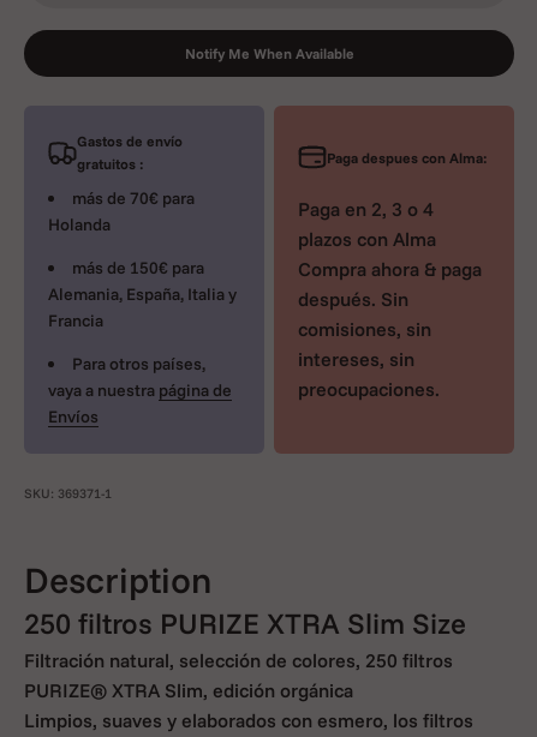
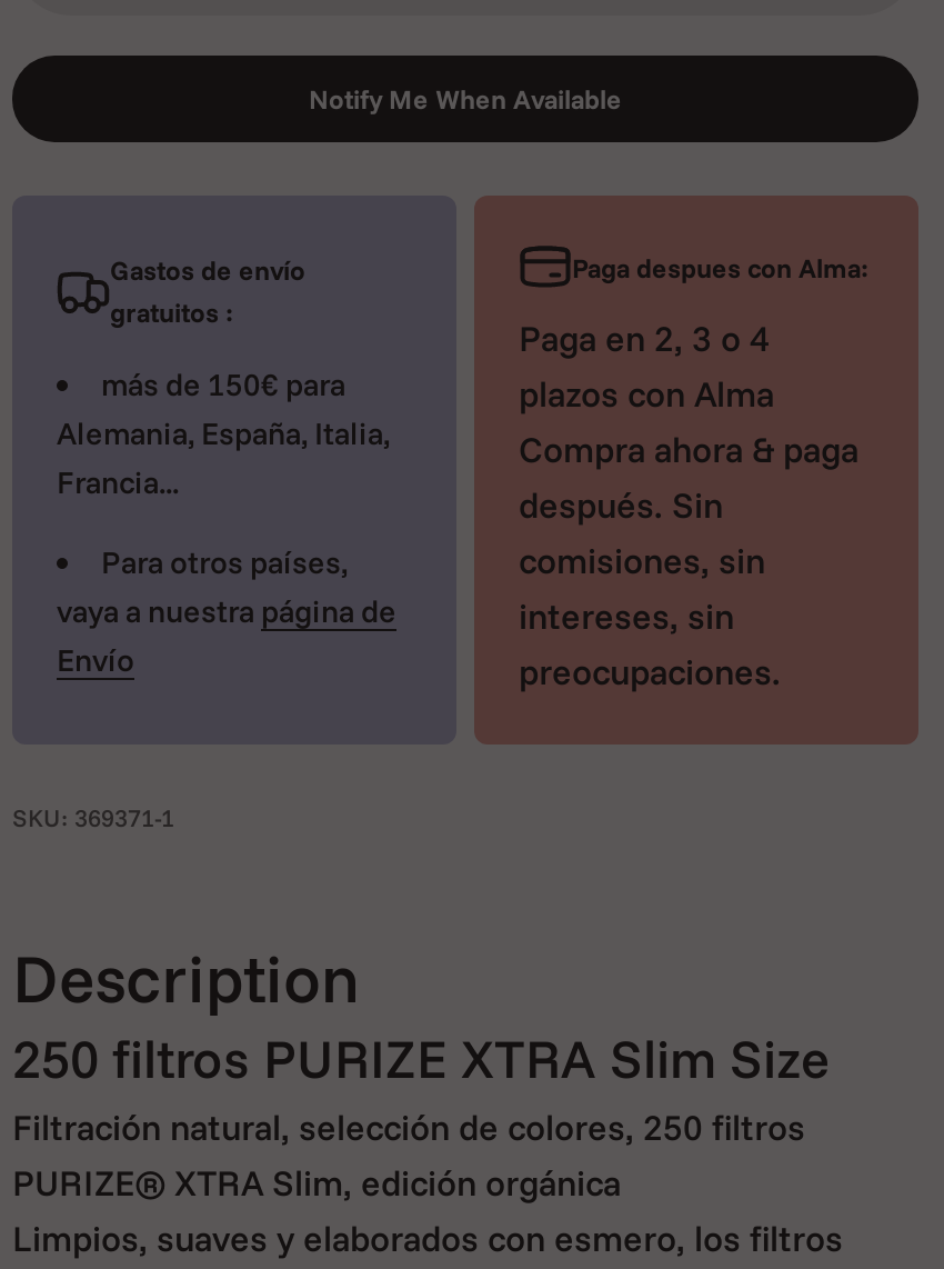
- más de 70€ para
- Holanda

- Alemania, España, Italia y
- Francia
+ Alemania, España, Italia,
+ Francia...

- Envíos
+ Envío
